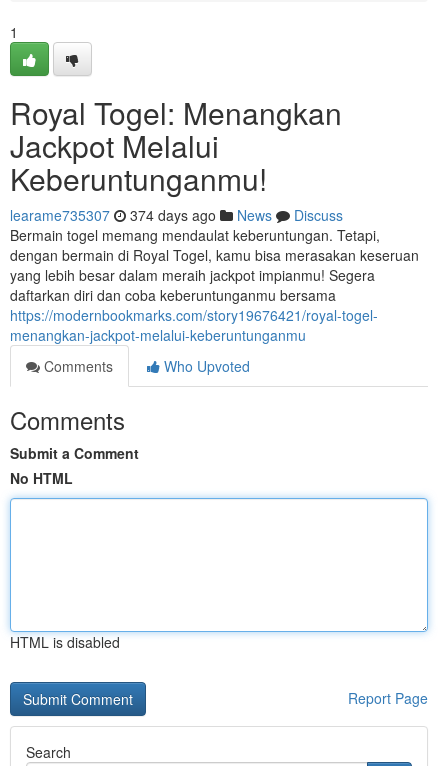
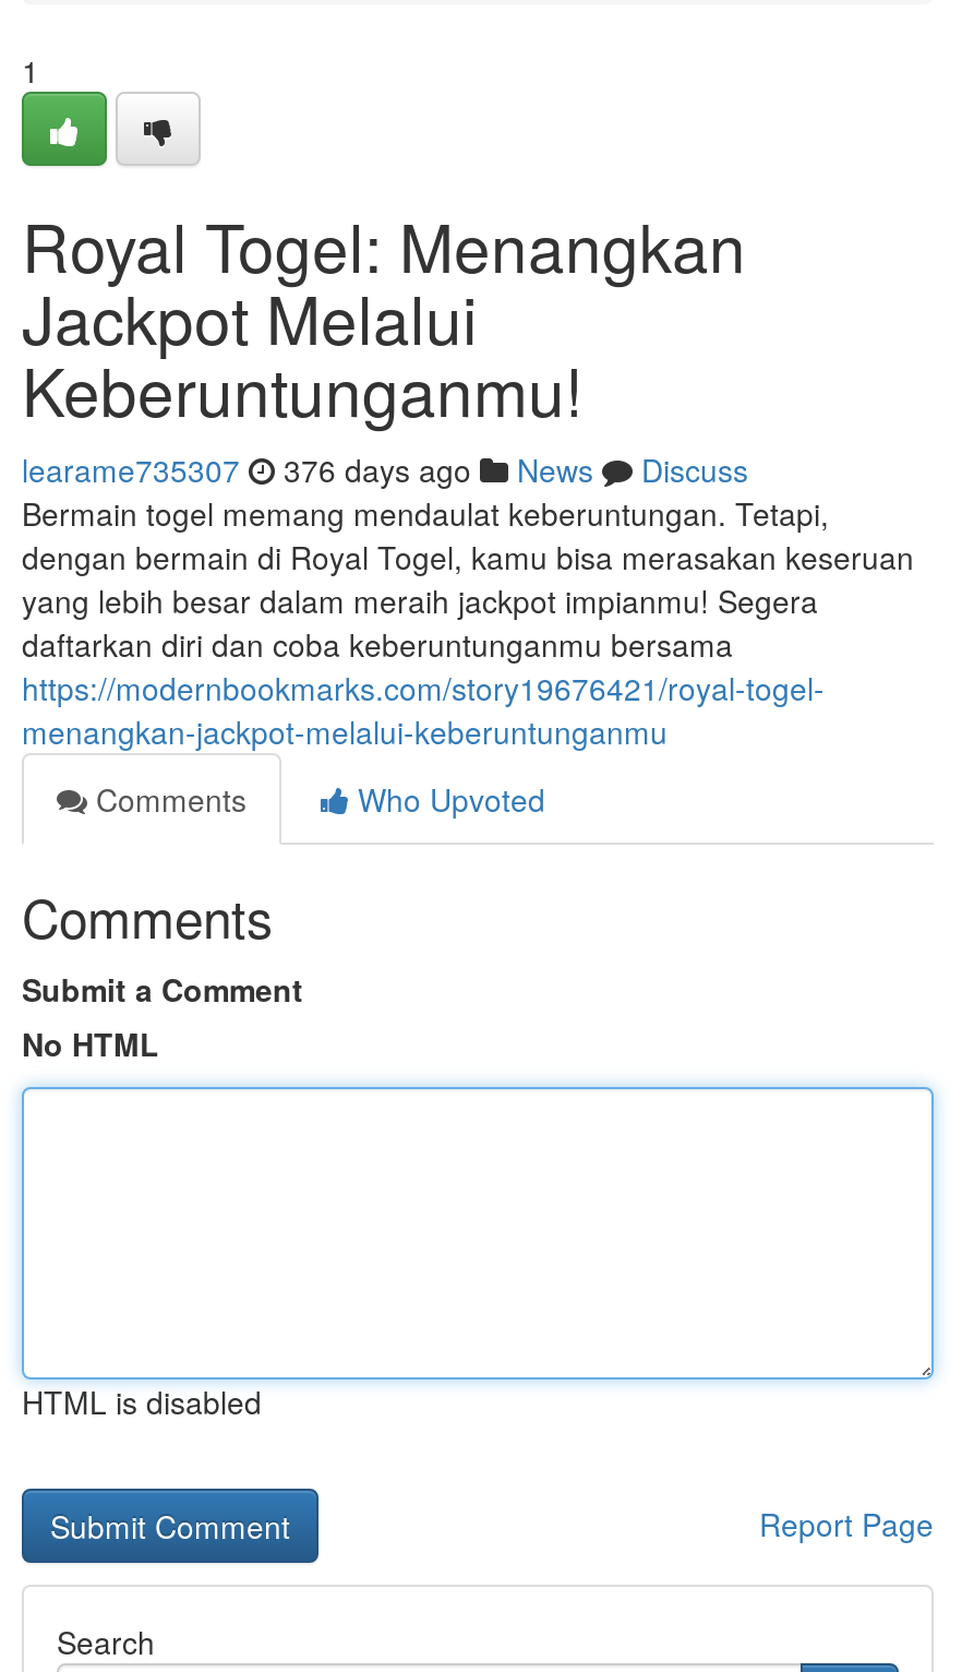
- learame735307 374 days ago News Discuss
+ learame735307 376 days ago News Discuss
